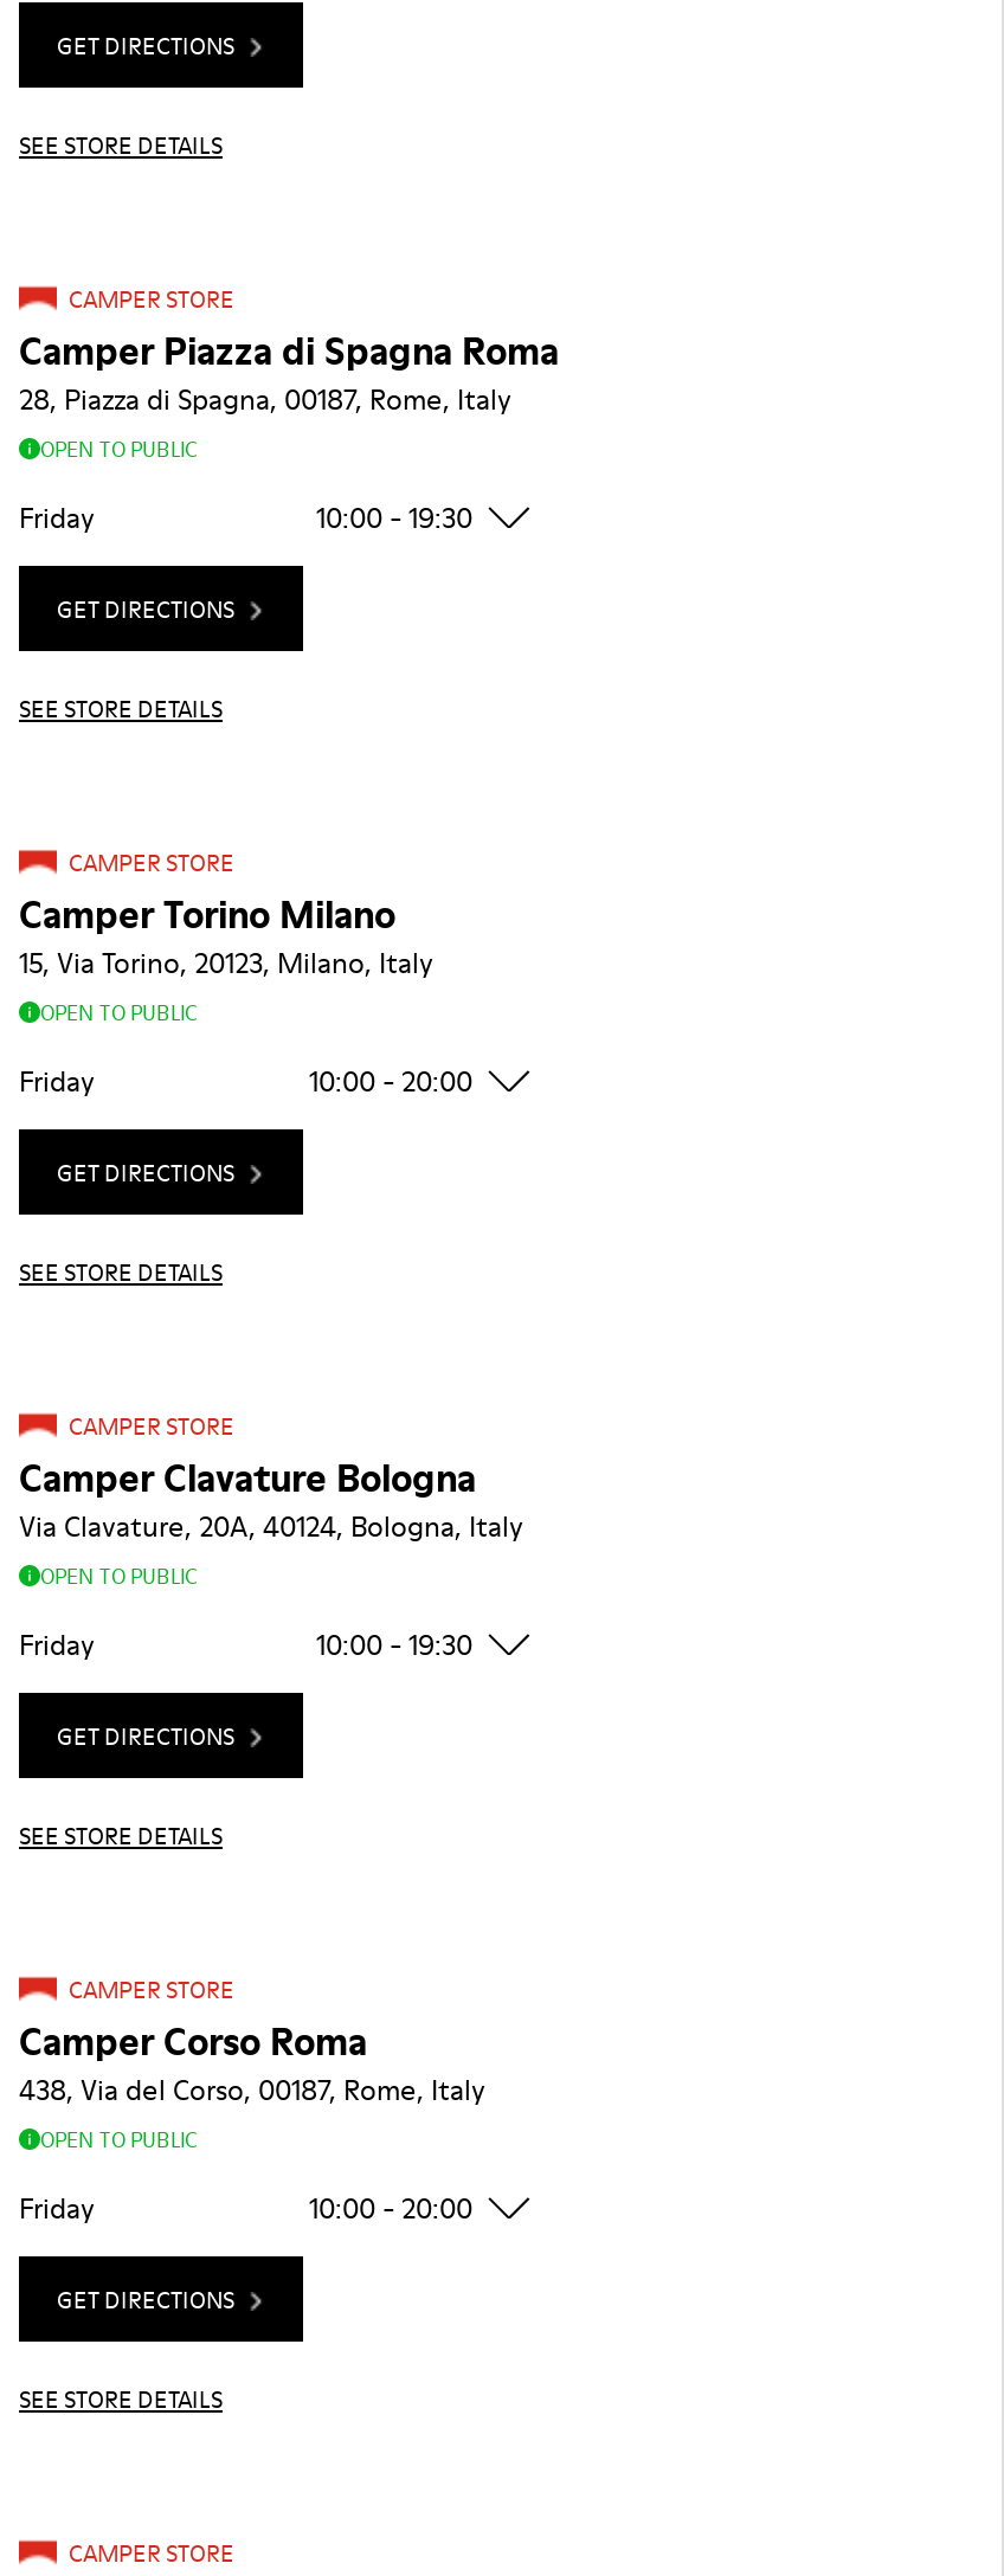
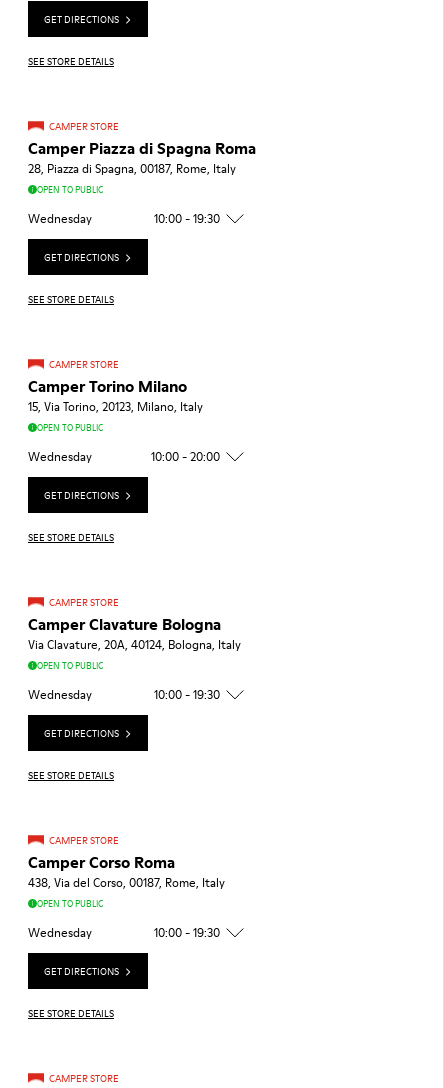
- Friday
+ Wednesday

- Friday
+ Wednesday

- Friday
+ Wednesday

- Friday
- 10:00 - 20:00
+ Wednesday
+ 10:00 - 19:30
